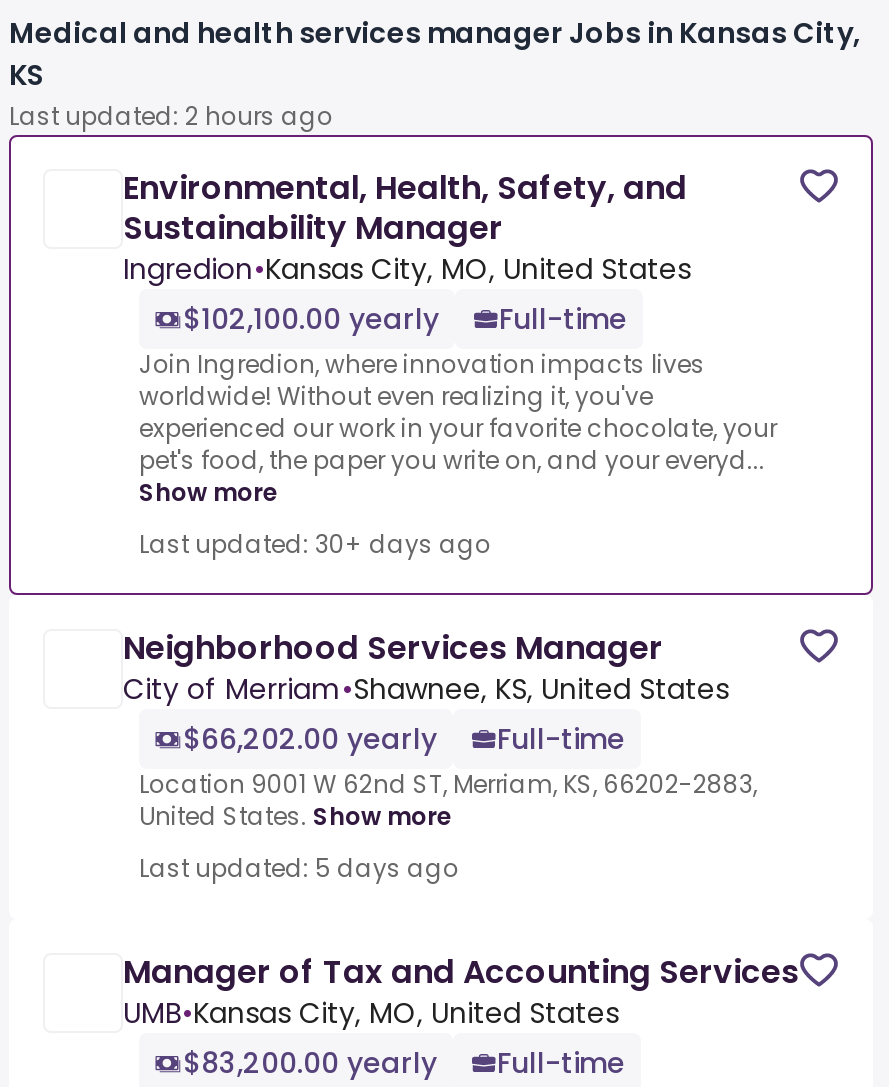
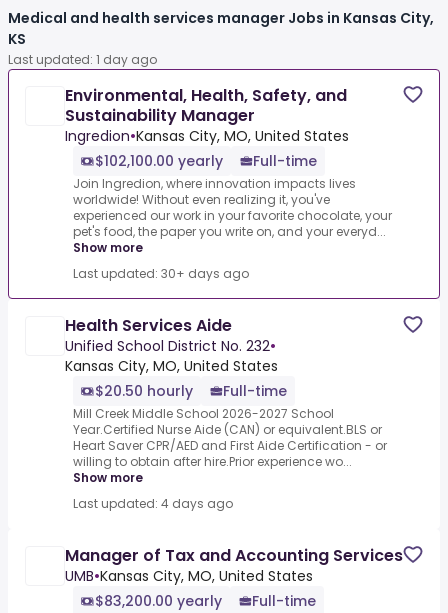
- Last updated: 2 hours ago
+ Last updated: 1 day ago

- Neighborhood Services Manager
- City of Merriam•Shawnee, KS, United States
- $66,202.00 yearly
+ Health Services Aide
+ Unified School District No. 232•
+ Kansas City, MO, United States
+ $20.50 hourly

- Location 9001 W 62nd ST, Merriam, KS, 66202-2883,
- United States. Show more
+ Mill Creek Middle School 2026-2027 School
+ Year.Certified Nurse Aide (CAN) or equivalent.BLS or
+ Heart Saver CPR/AED and First Aide Certification - or
+ willing to obtain after hire.Prior experience wo...
+ Show more

- Last updated: 5 days ago
+ Last updated: 4 days ago
